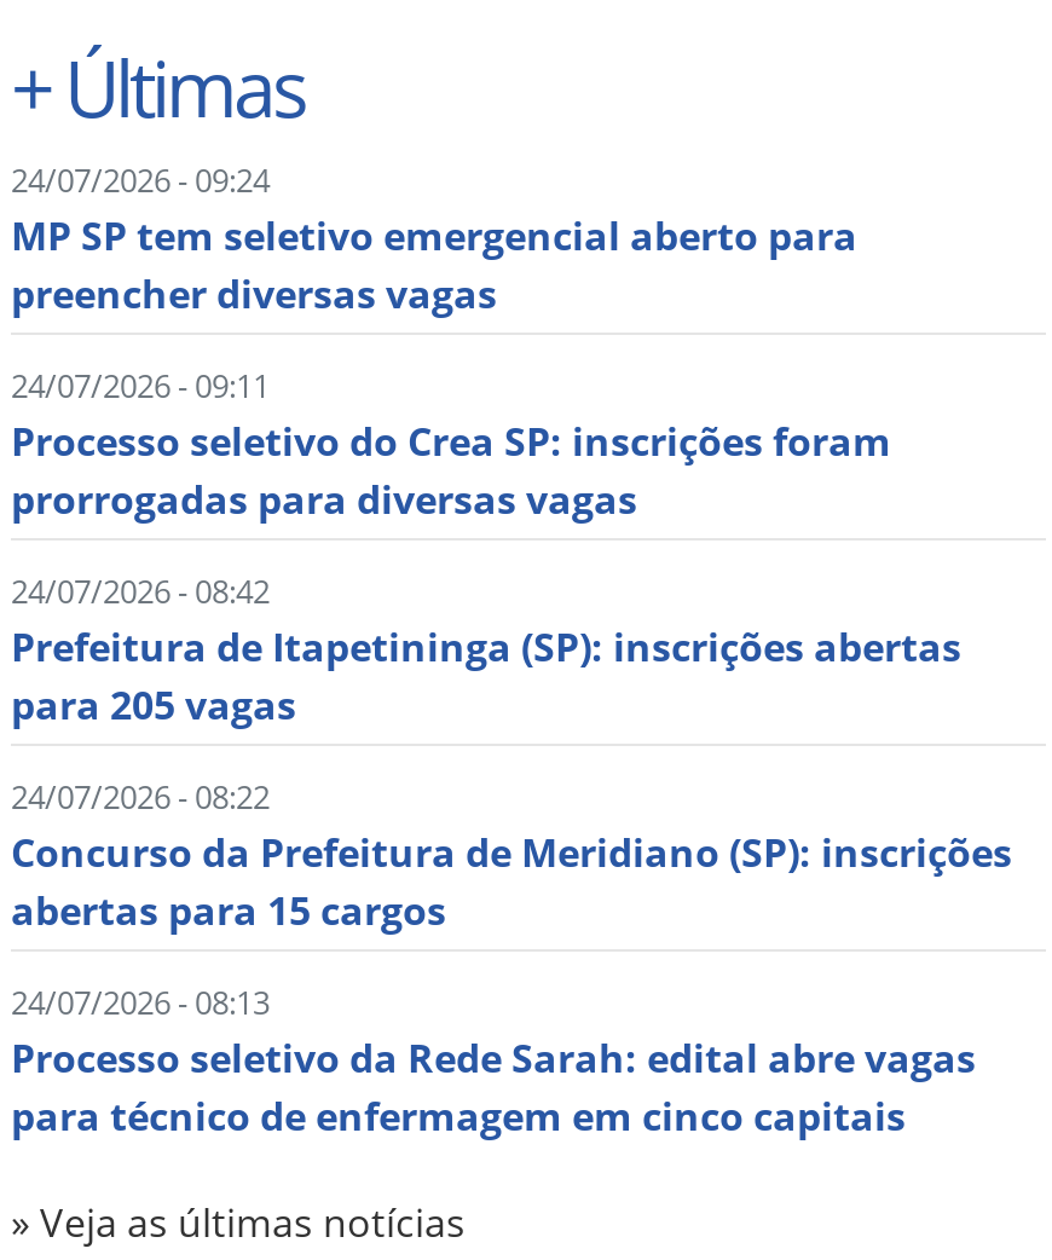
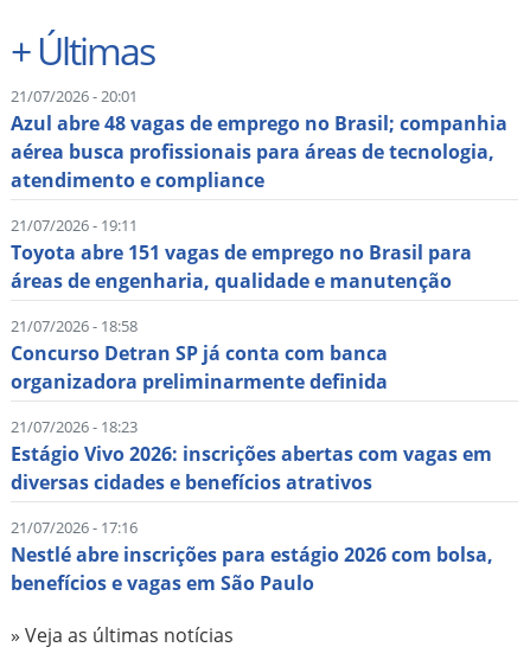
- 24/07/2026 - 09:24
- MP SP tem seletivo emergencial aberto para
- preencher diversas vagas
+ 21/07/2026 - 20:01
+ Azul abre 48 vagas de emprego no Brasil; companhia
+ aérea busca profissionais para áreas de tecnologia,
+ atendimento e compliance

- 24/07/2026 - 09:11
- Processo seletivo do Crea SP: inscrições foram
- prorrogadas para diversas vagas
+ 21/07/2026 - 19:11
+ Toyota abre 151 vagas de emprego no Brasil para
+ áreas de engenharia, qualidade e manutenção

- 24/07/2026 - 08:42
- Prefeitura de Itapetininga (SP): inscrições abertas
- para 205 vagas
+ 21/07/2026 - 18:58
+ Concurso Detran SP já conta com banca
+ organizadora preliminarmente definida

- 24/07/2026 - 08:22
- Concurso da Prefeitura de Meridiano (SP): inscrições
- abertas para 15 cargos
+ 21/07/2026 - 18:23
+ Estágio Vivo 2026: inscrições abertas com vagas em
+ diversas cidades e benefícios atrativos

- 24/07/2026 - 08:13
- Processo seletivo da Rede Sarah: edital abre vagas
- para técnico de enfermagem em cinco capitais
+ 21/07/2026 - 17:16
+ Nestlé abre inscrições para estágio 2026 com bolsa,
+ benefícios e vagas em São Paulo
